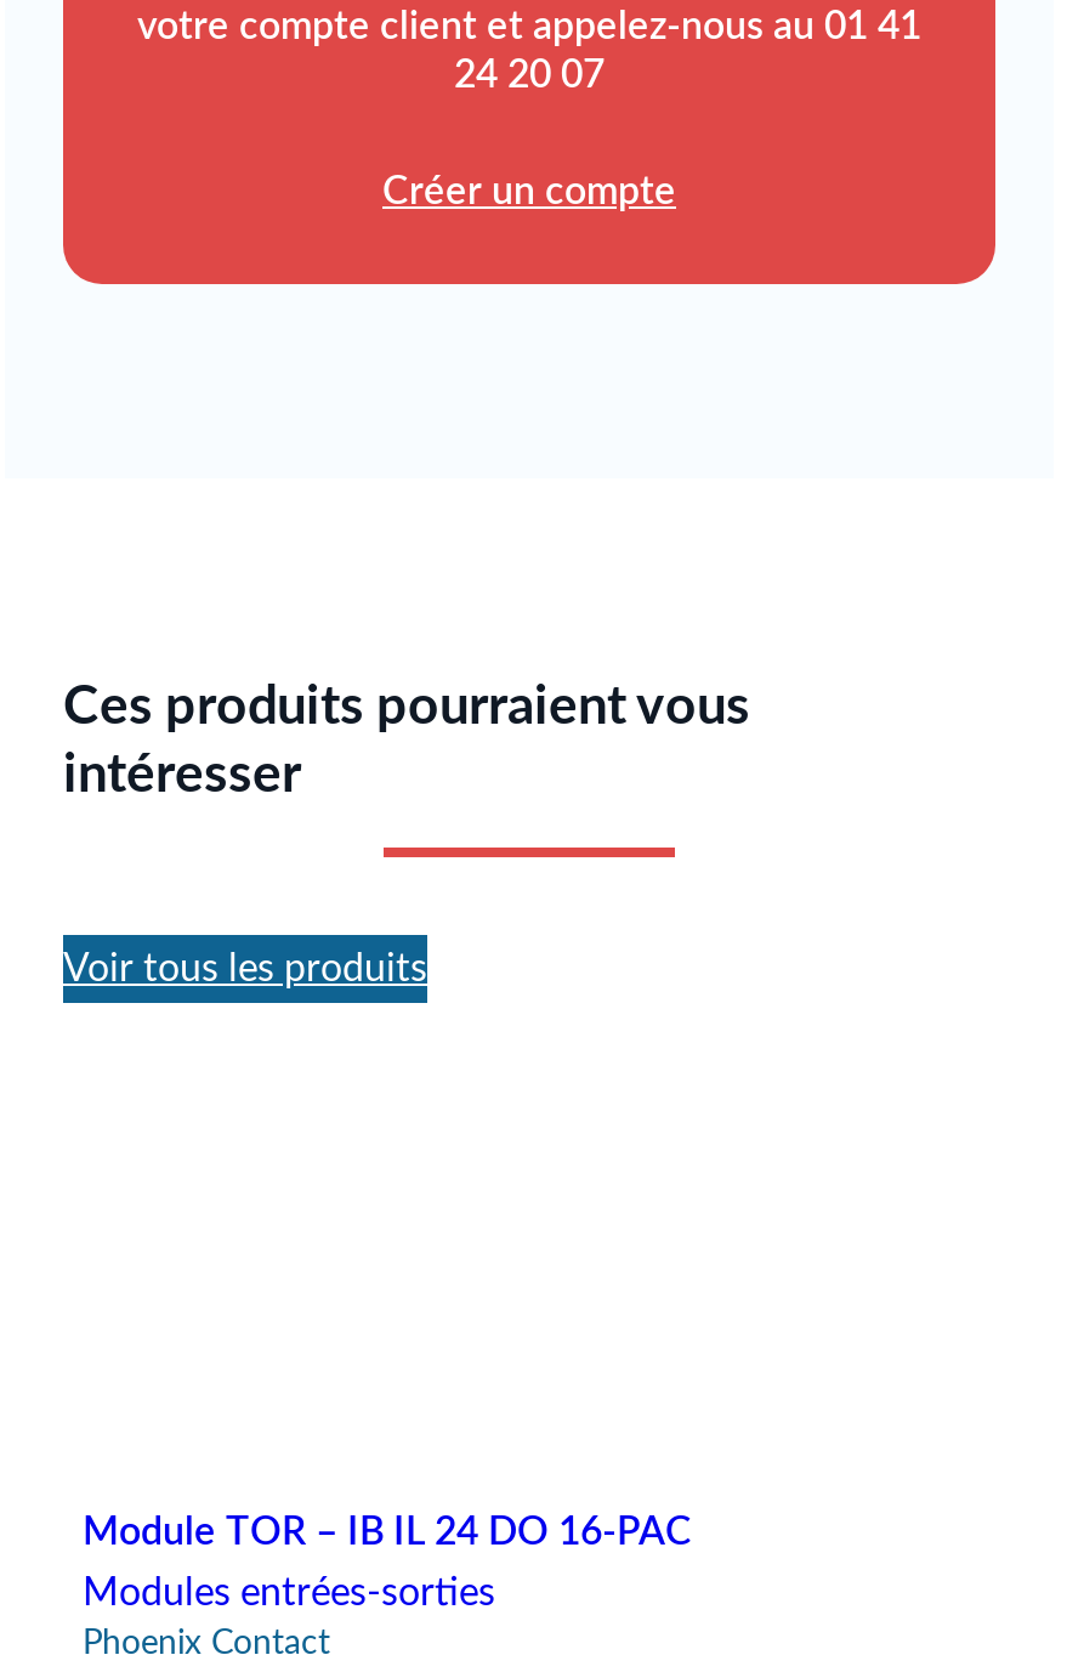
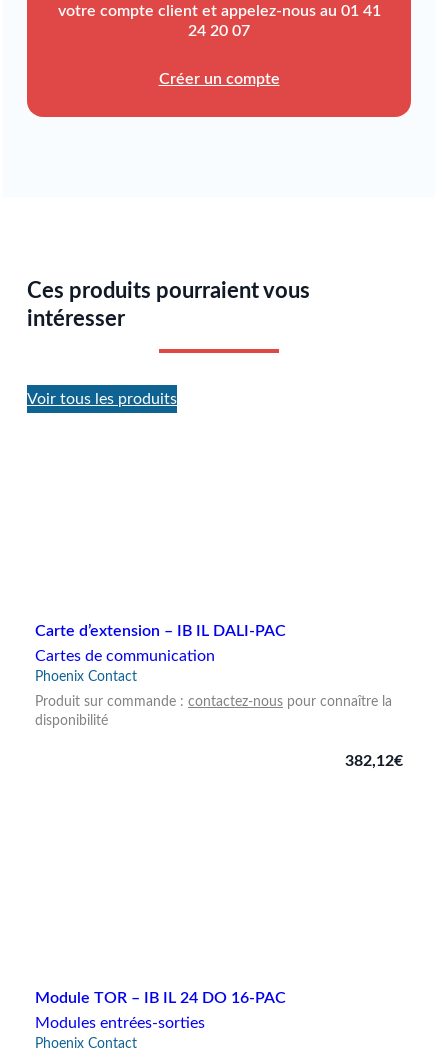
+ Carte d’extension – IB IL DALI-PAC
+ Cartes de communication
+ Phoenix Contact
+ Produit sur commande : contactez-nous pour connaître la
+ disponibilité
+ 382,12€
